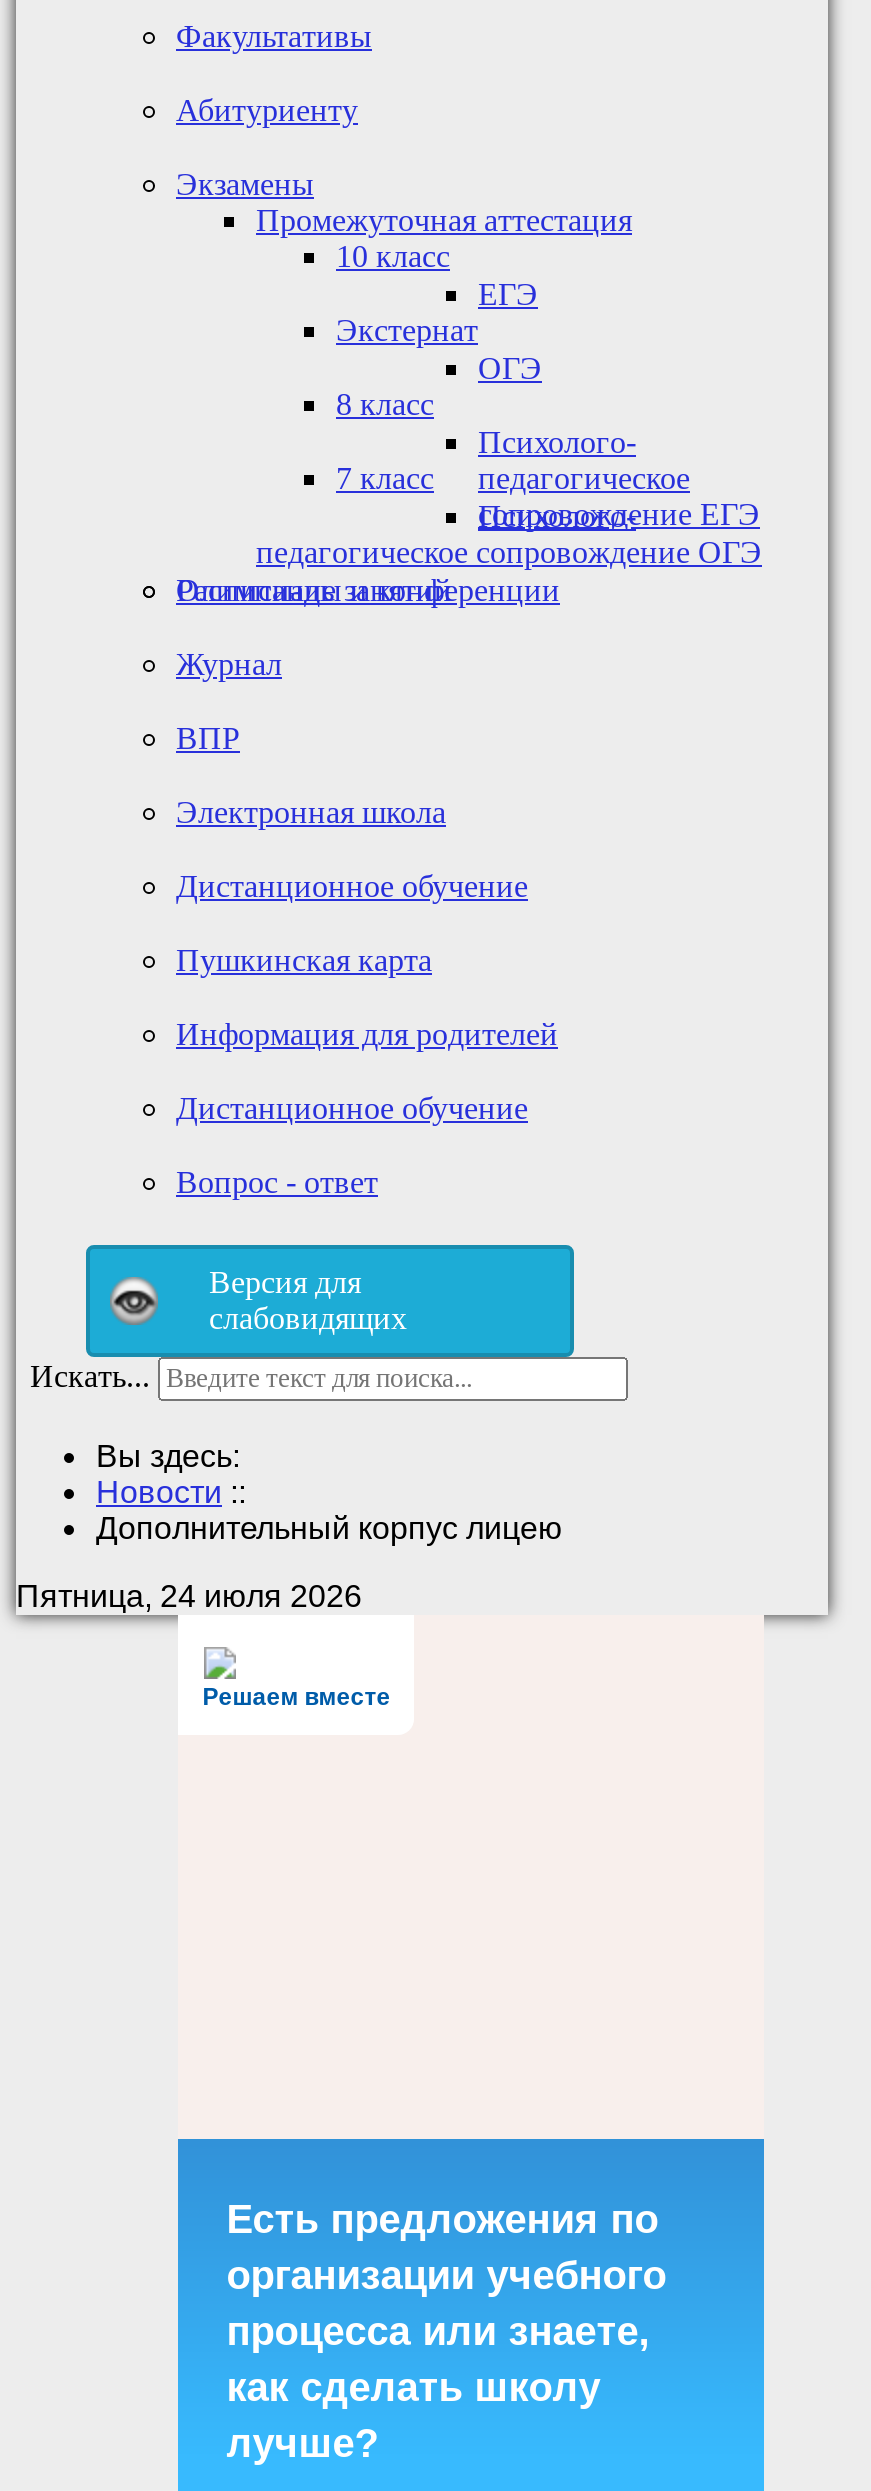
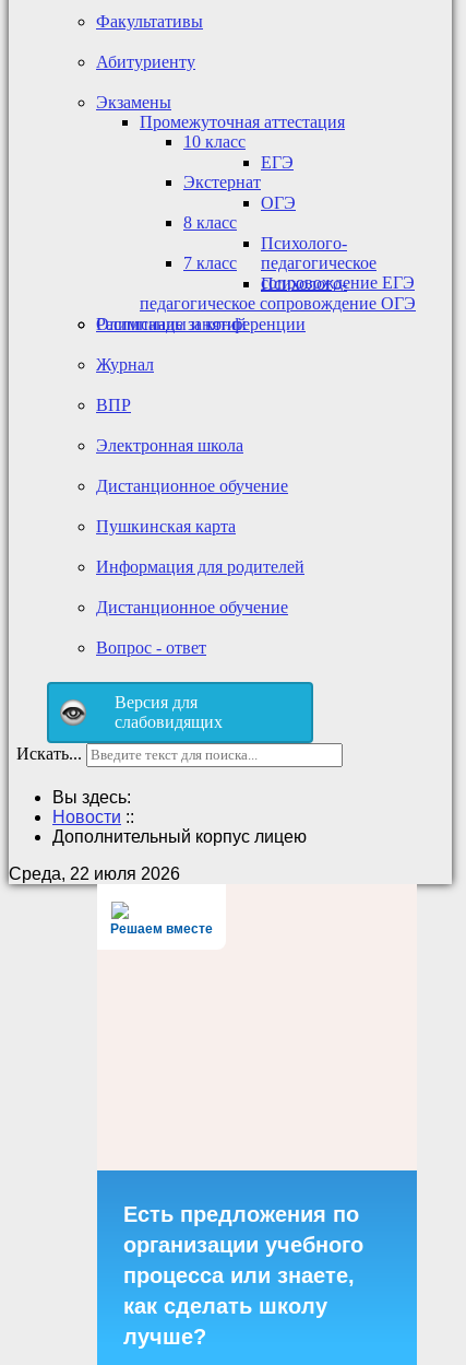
- Пятница, 24 июля 2026
+ Среда, 22 июля 2026
